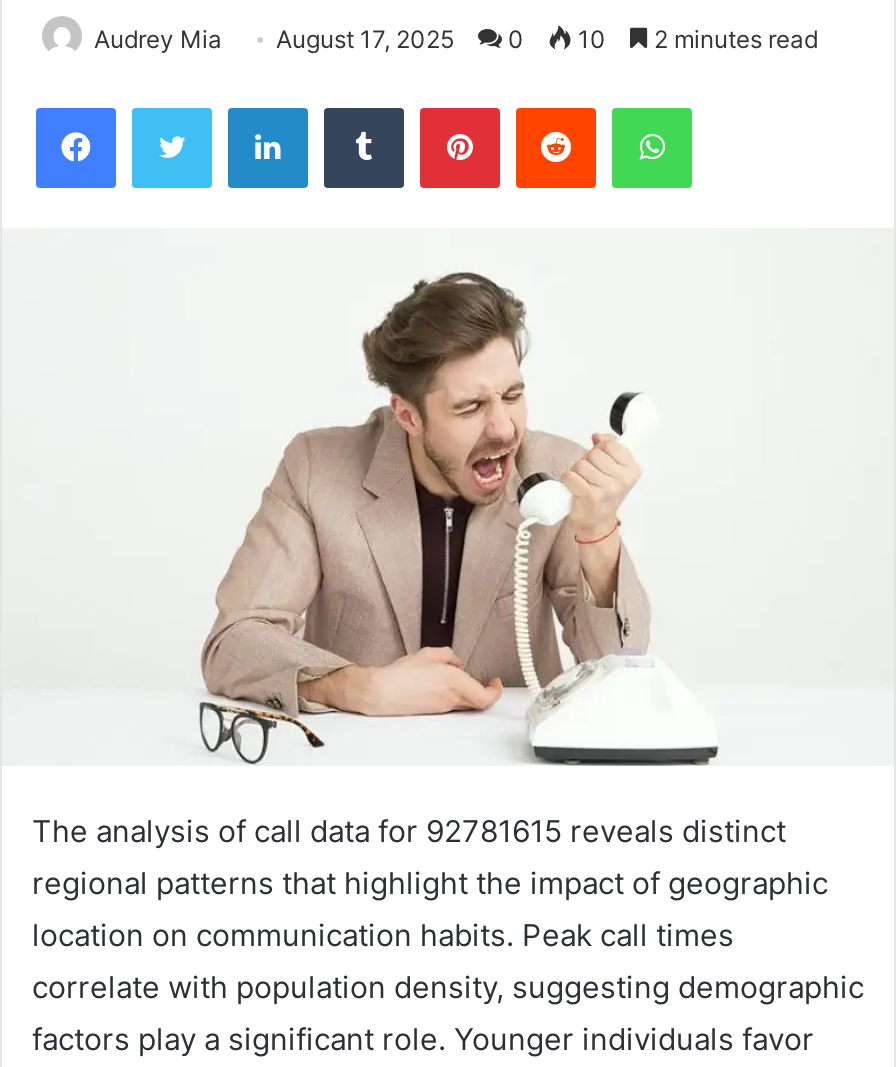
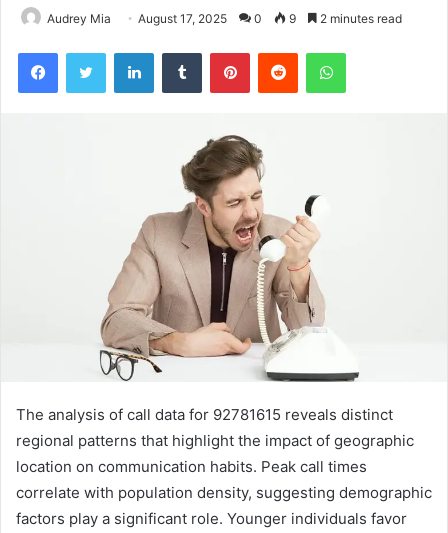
- Audrey Mia August 17, 2025 0 10 2 minutes read
+ Audrey Mia August 17, 2025 0 9 2 minutes read
